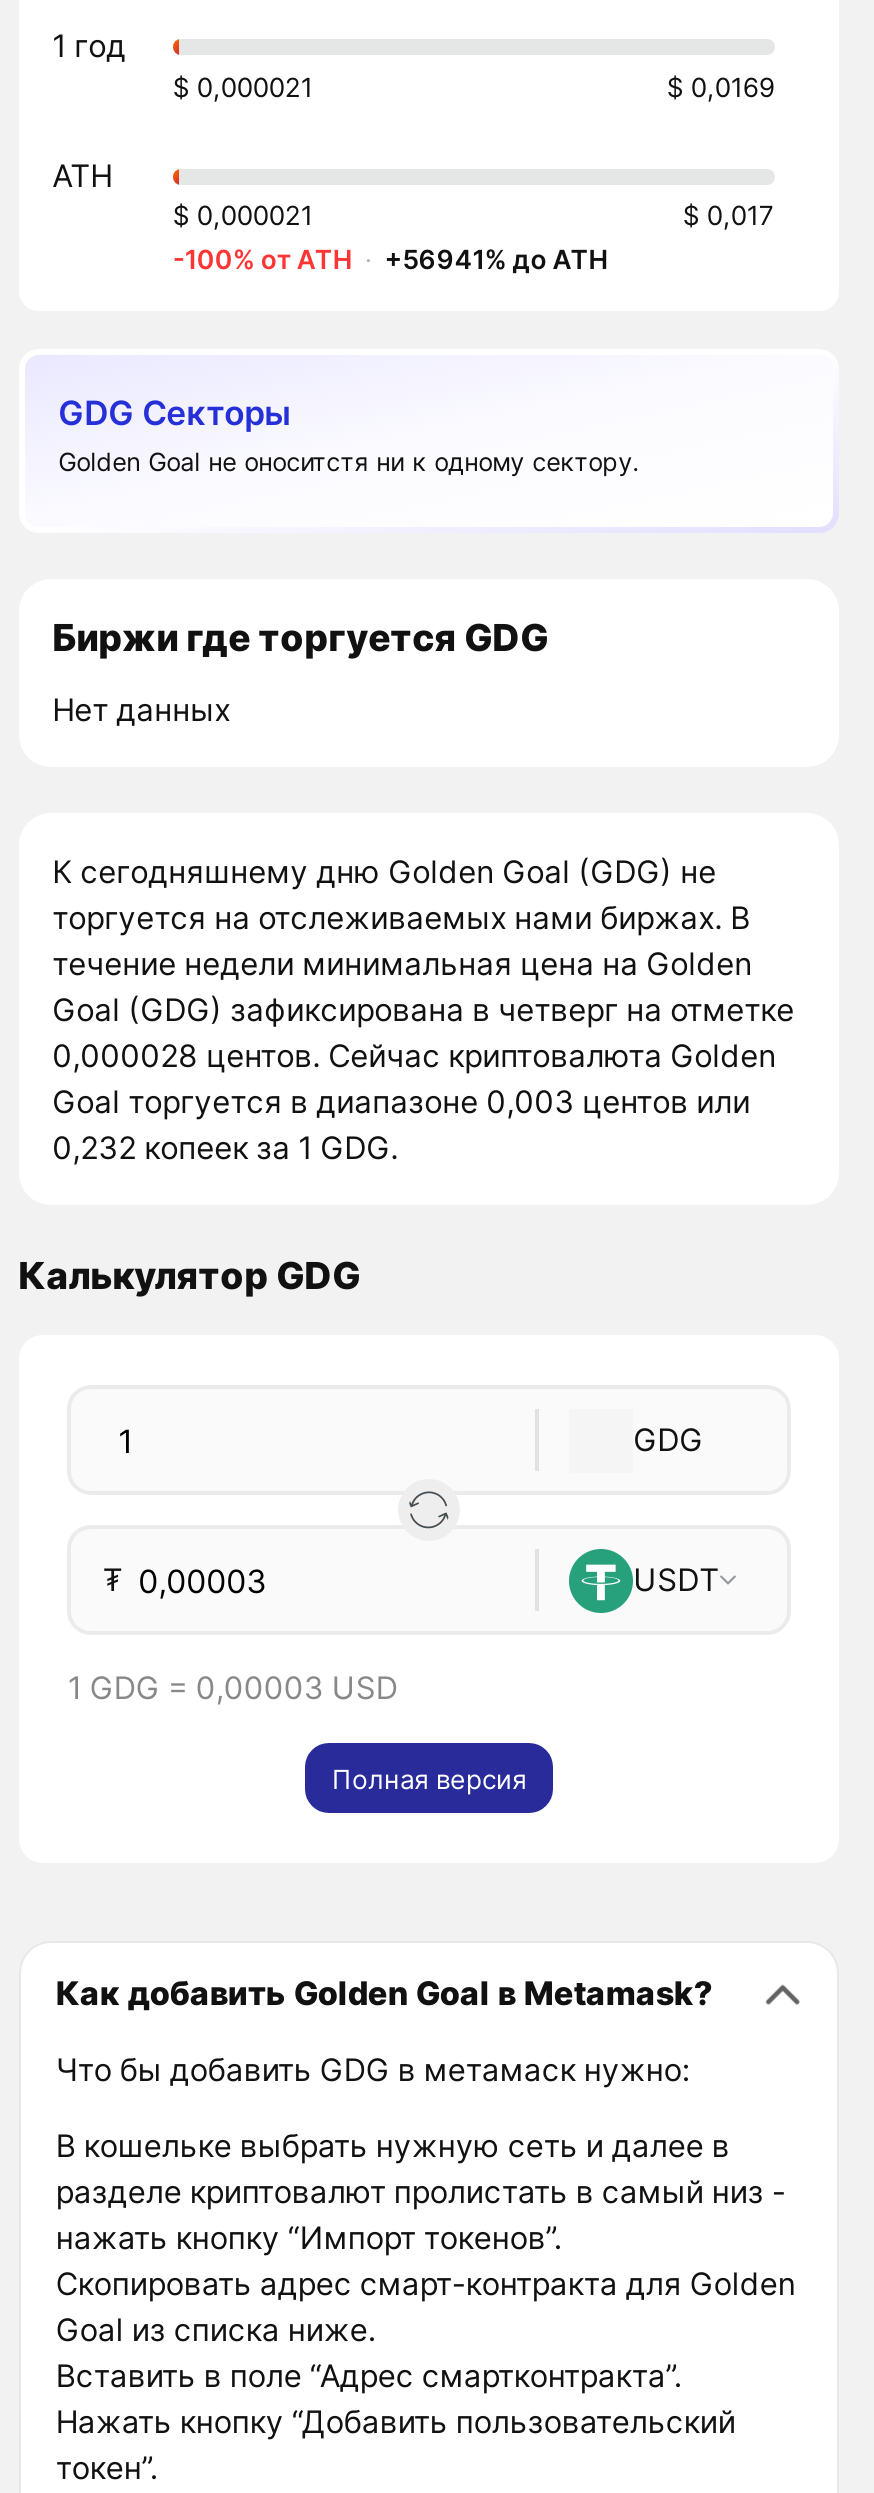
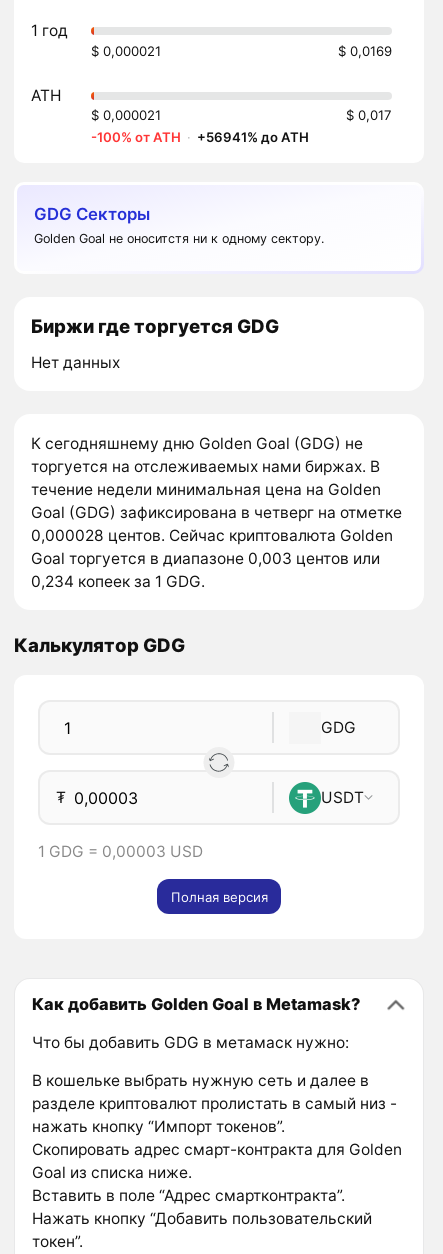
- 0,232 копеек за 1 GDG.
+ 0,234 копеек за 1 GDG.
